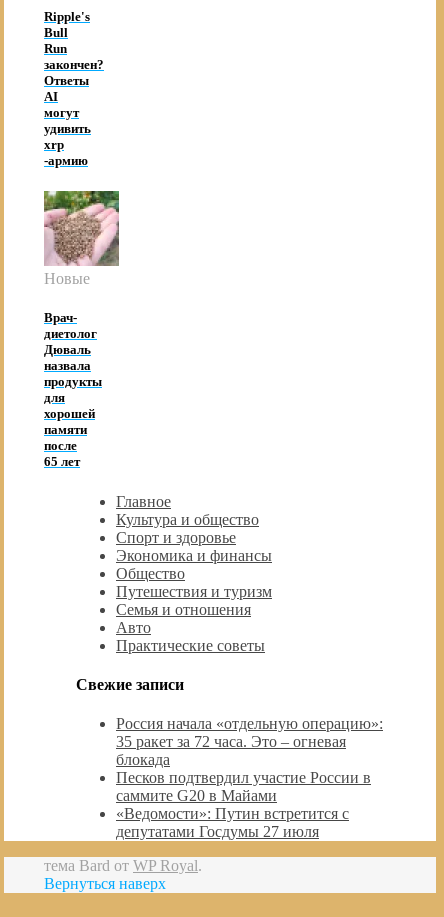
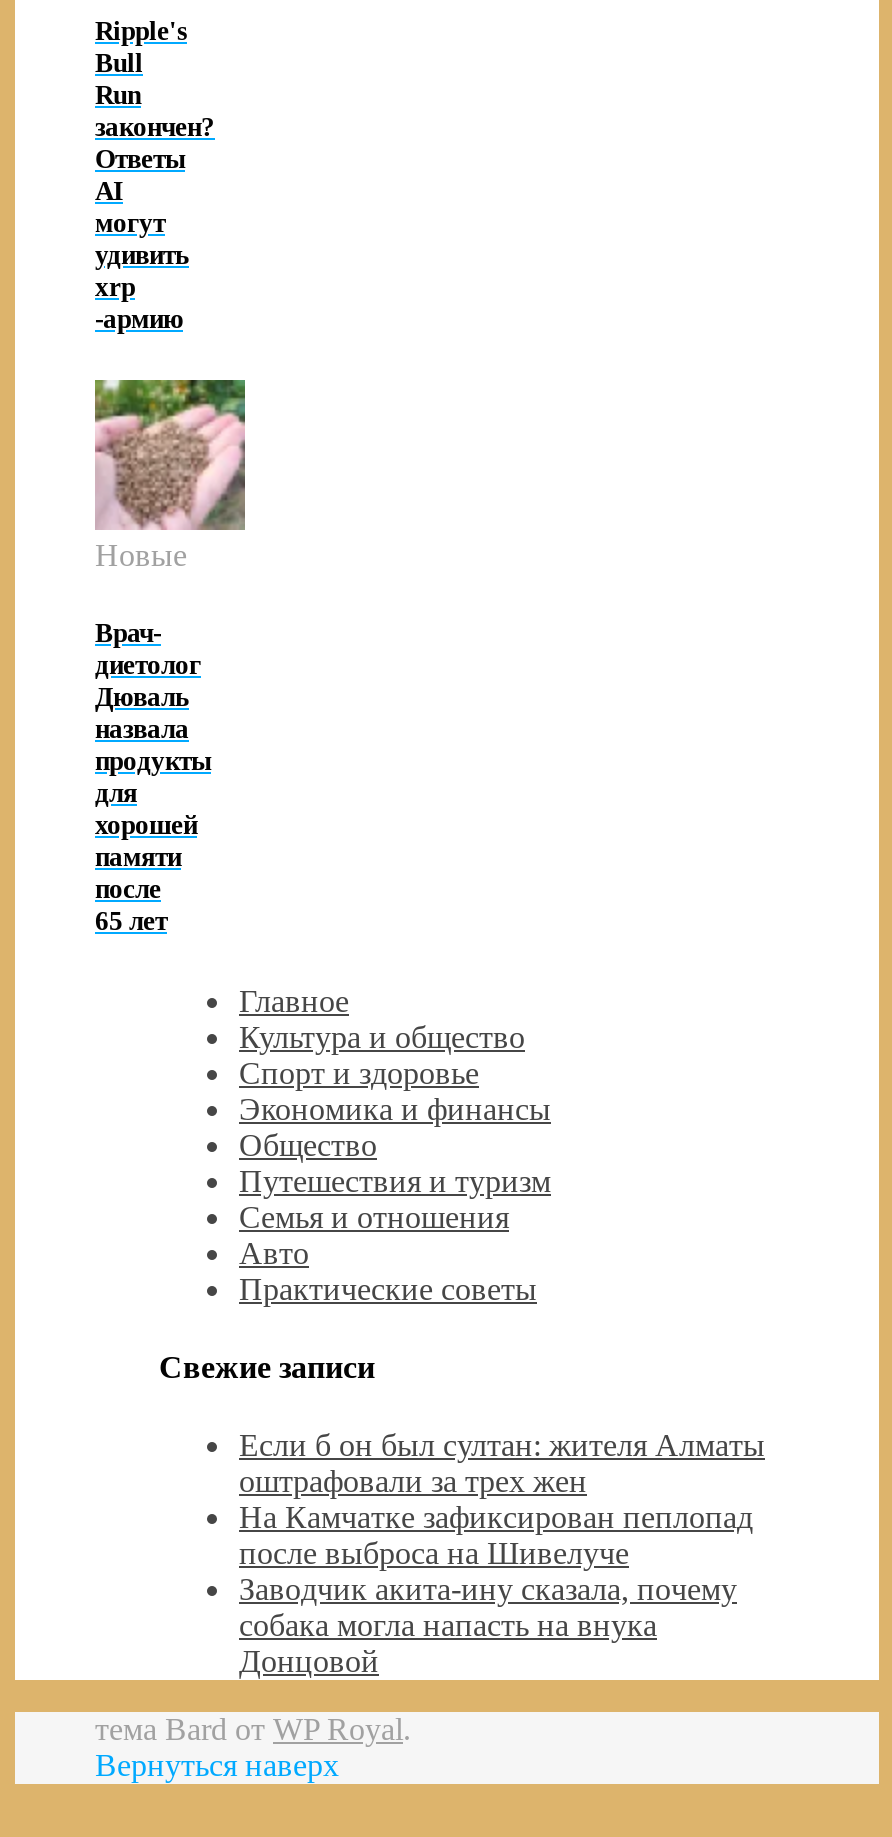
- Россия начала «отдельную операцию»:
- 35 ракет за 72 часа. Это – огневая
- блокада
- Песков подтвердил участие России в
- саммите G20 в Майами
- «Ведомости»: Путин встретится с
- депутатами Госдумы 27 июля
+ Если б он был султан: жителя Алматы
+ оштрафовали за трех жен
+ На Камчатке зафиксирован пеплопад
+ после выброса на Шивелуче
+ Заводчик акита-ину сказала, почему
+ собака могла напасть на внука
+ Донцовой
